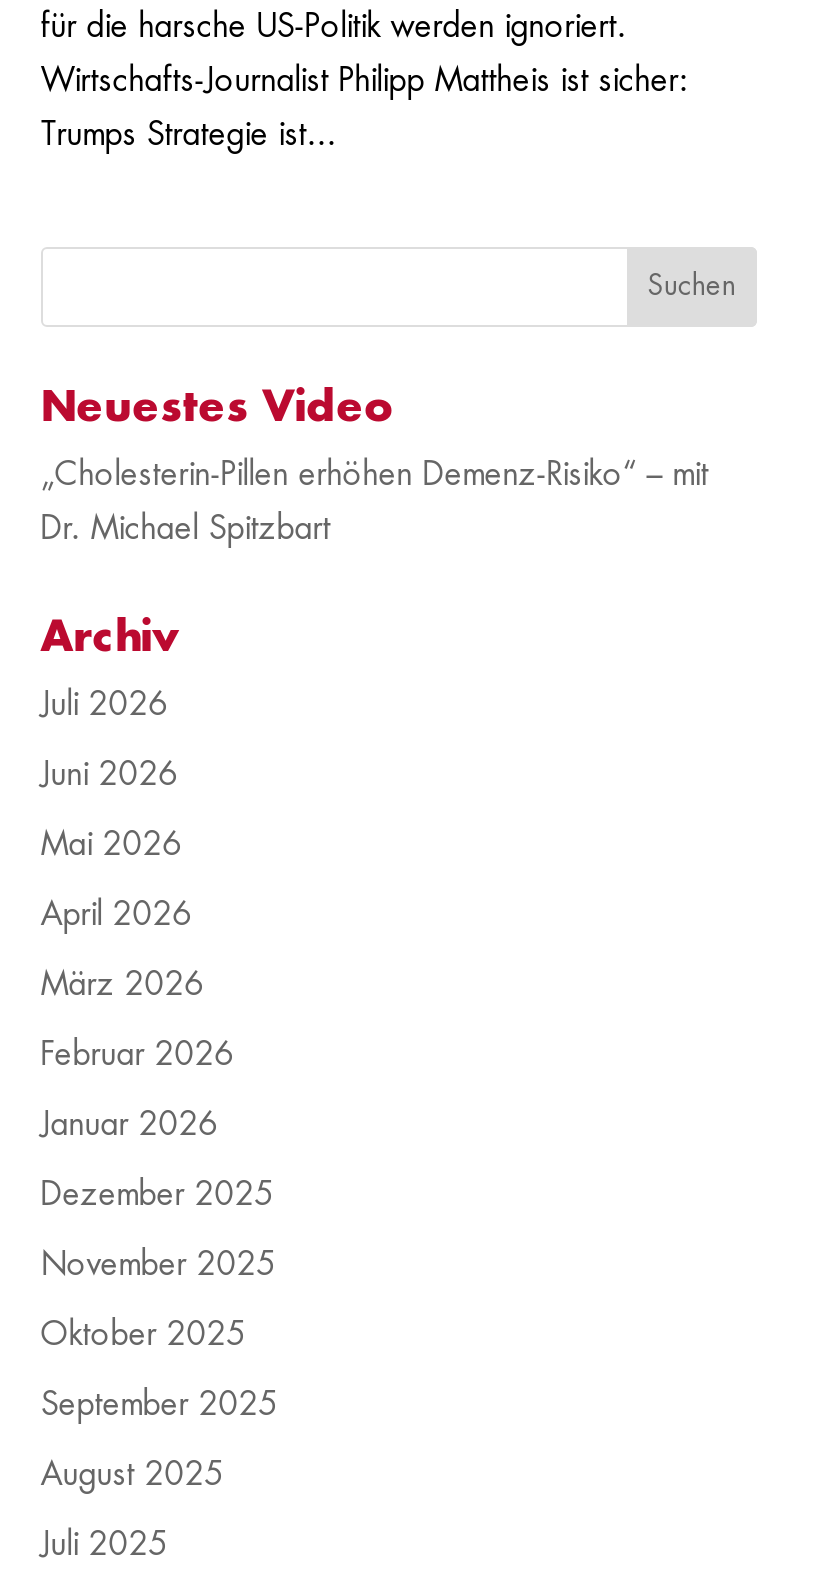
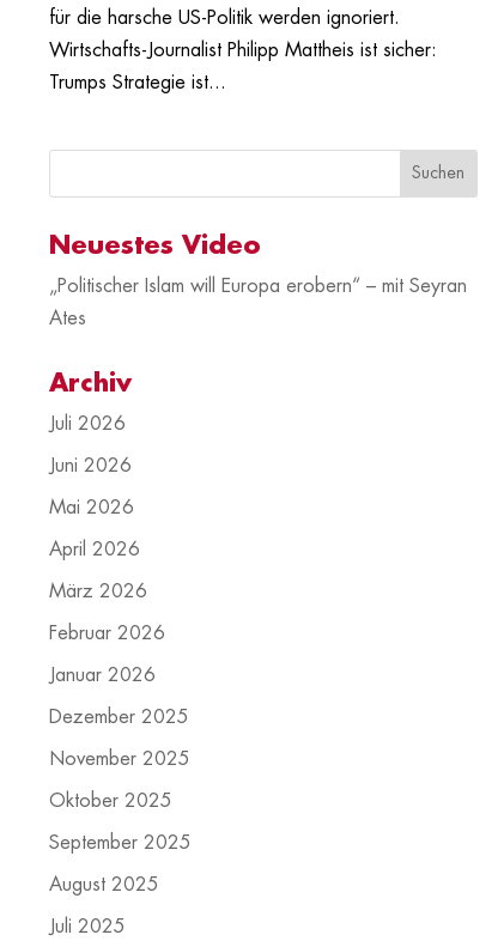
- „Cholesterin-Pillen erhöhen Demenz-Risiko“ – mit
+ „Politischer Islam will Europa erobern“ – mit Seyran

- Dr. Michael Spitzbart
+ Ates
